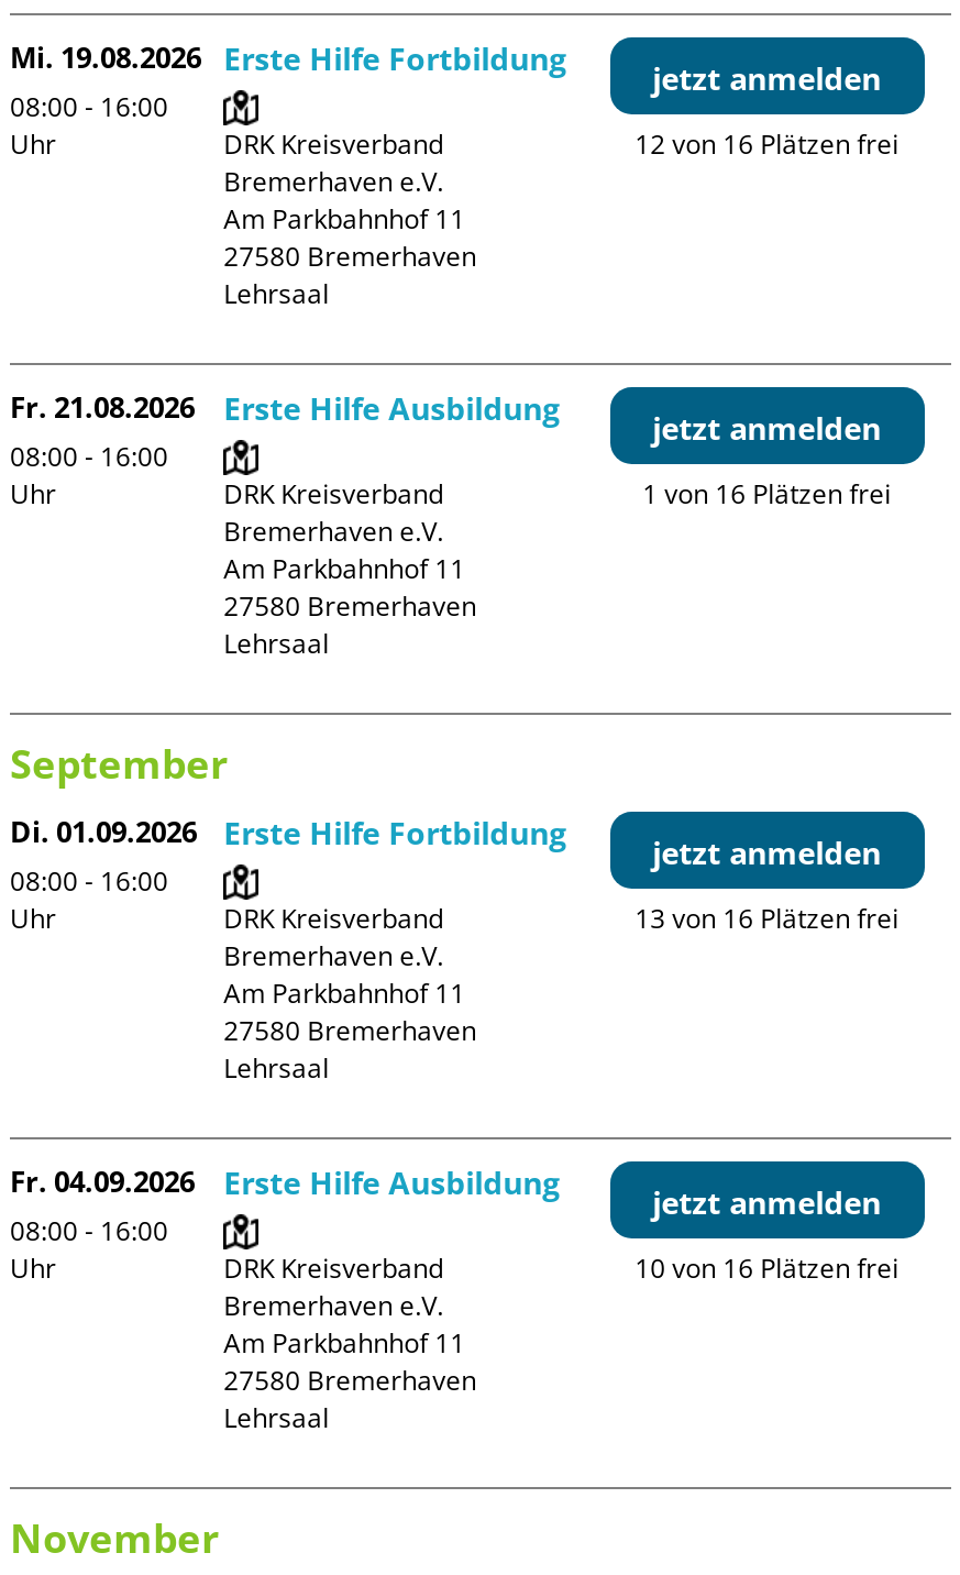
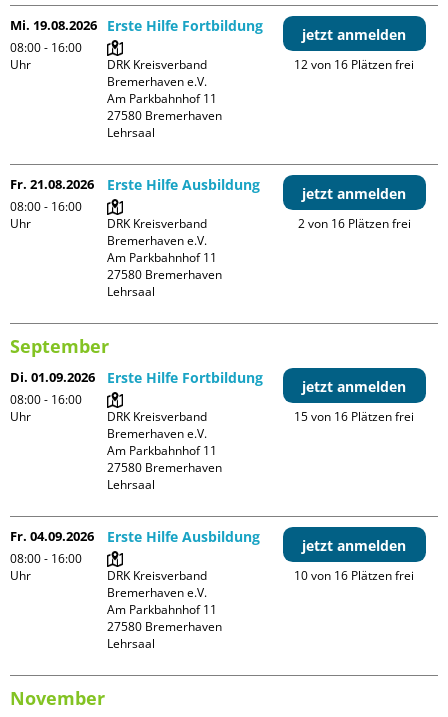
- 1 von 16 Plätzen frei
+ 2 von 16 Plätzen frei

- 13 von 16 Plätzen frei
+ 15 von 16 Plätzen frei
